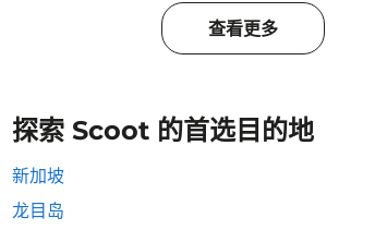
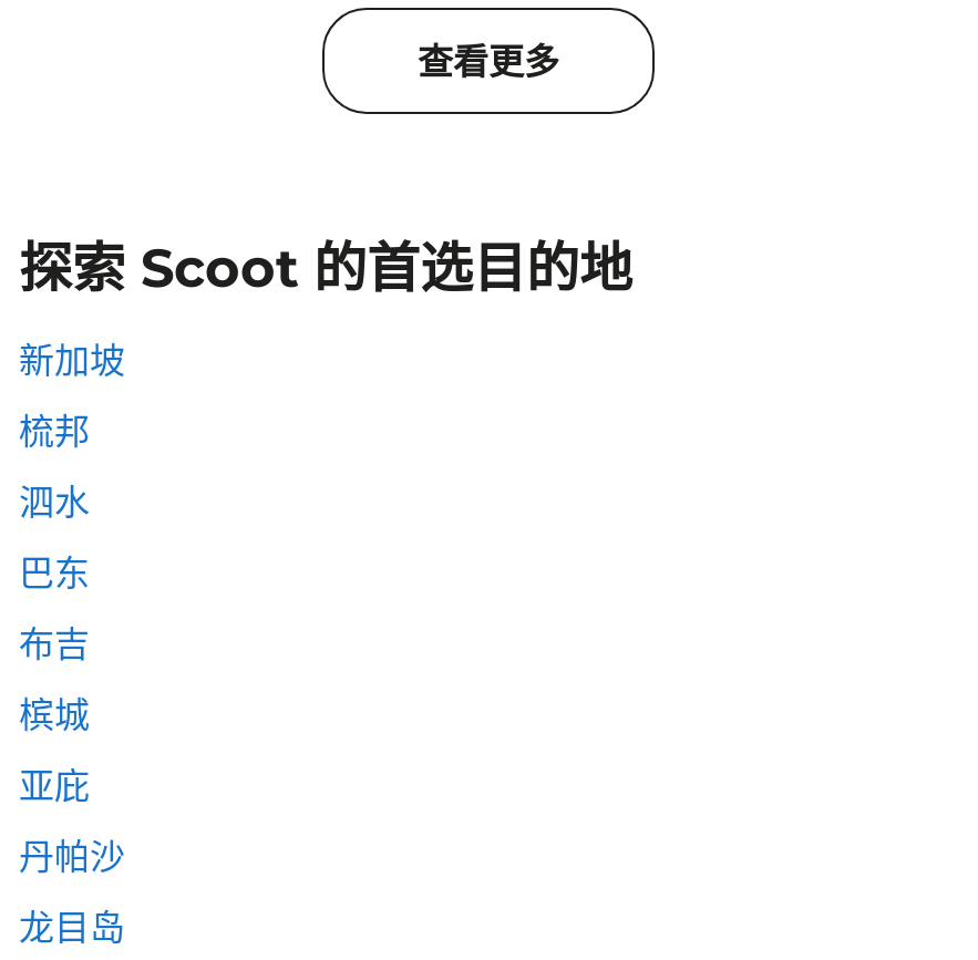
+ 梳邦
+ 泗水
+ 巴东
+ 布吉
+ 槟城
+ 亚庇
+ 丹帕沙
